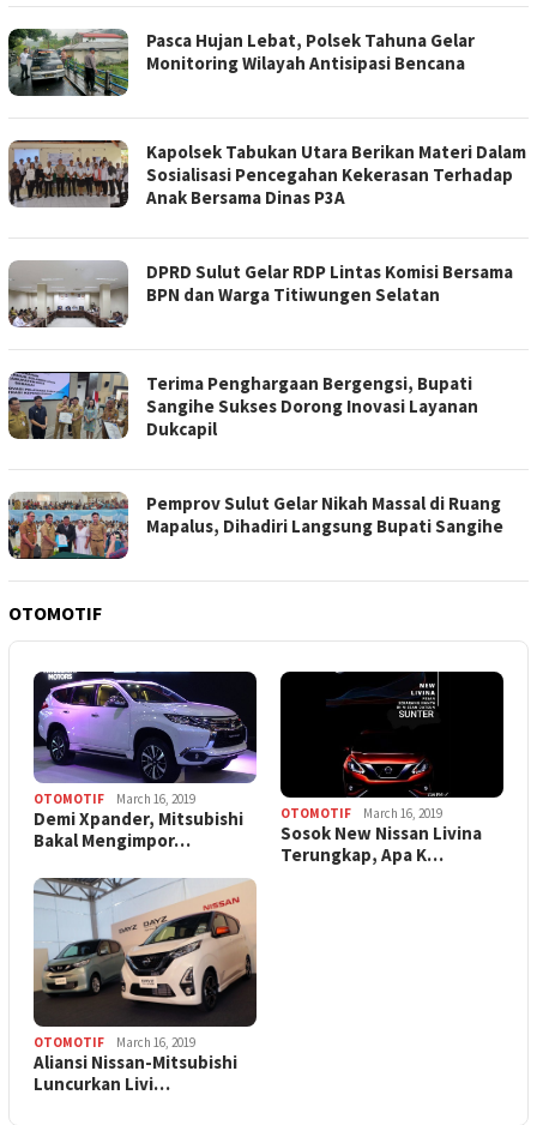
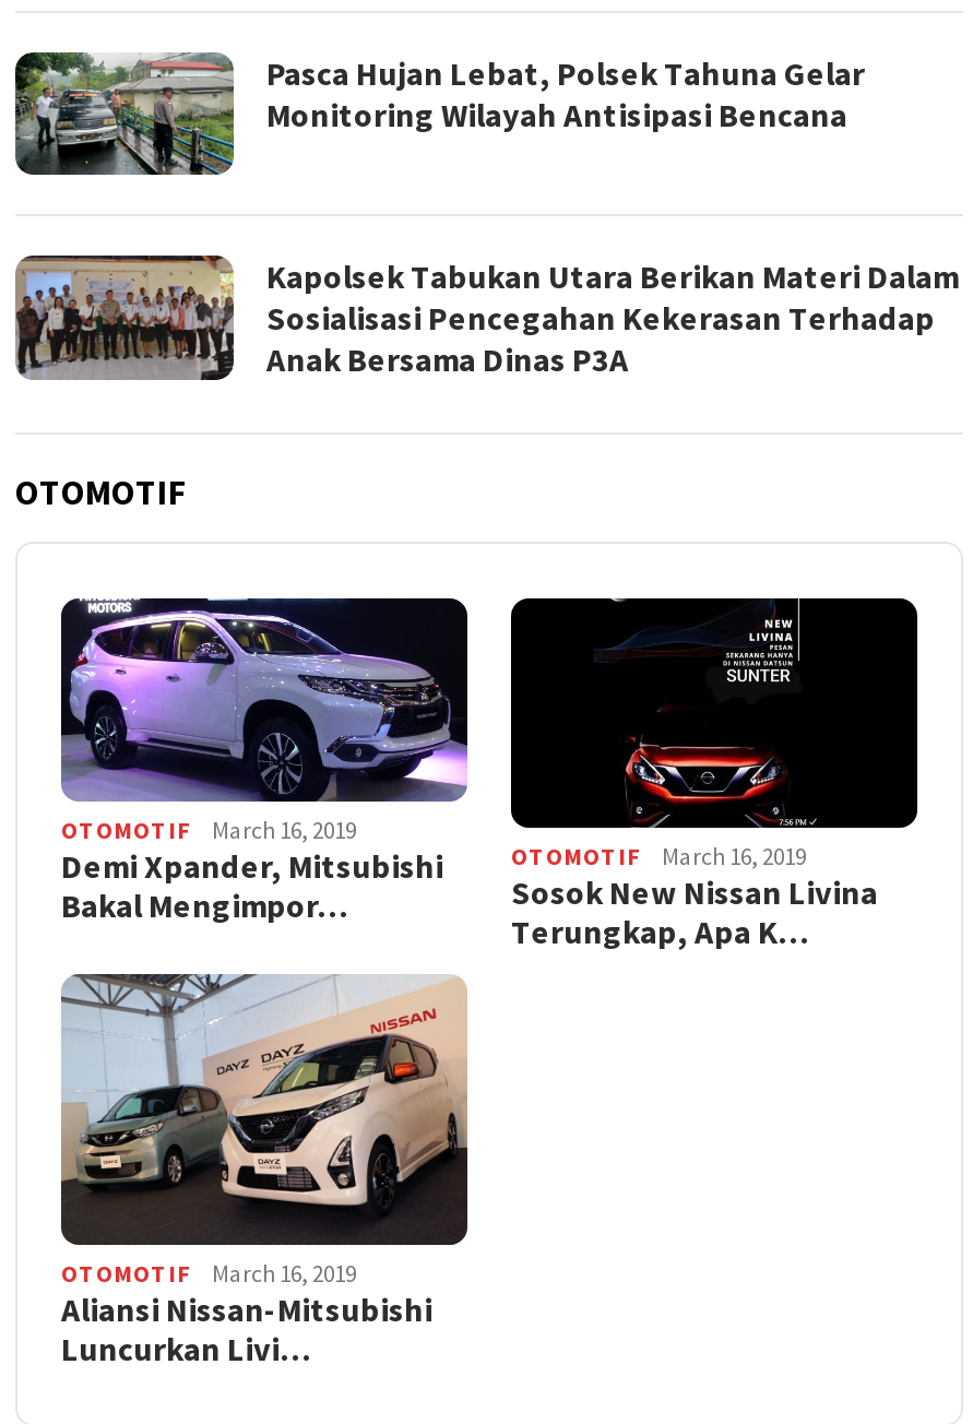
- [image]
- DPRD Sulut Gelar RDP Lintas Komisi Bersama
- BPN dan Warga Titiwungen Selatan

- [image]
- Terima Penghargaan Bergengsi, Bupati
- Sangihe Sukses Dorong Inovasi Layanan
- Dukcapil
- Pemprov Sulut Gelar Nikah Massal di Ruang
- Mapalus, Dihadiri Langsung Bupati Sangihe

- [image]
